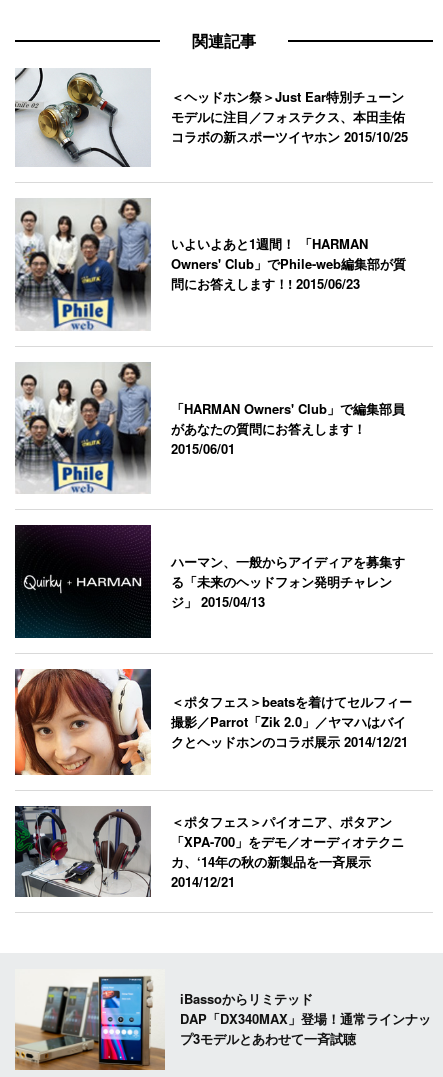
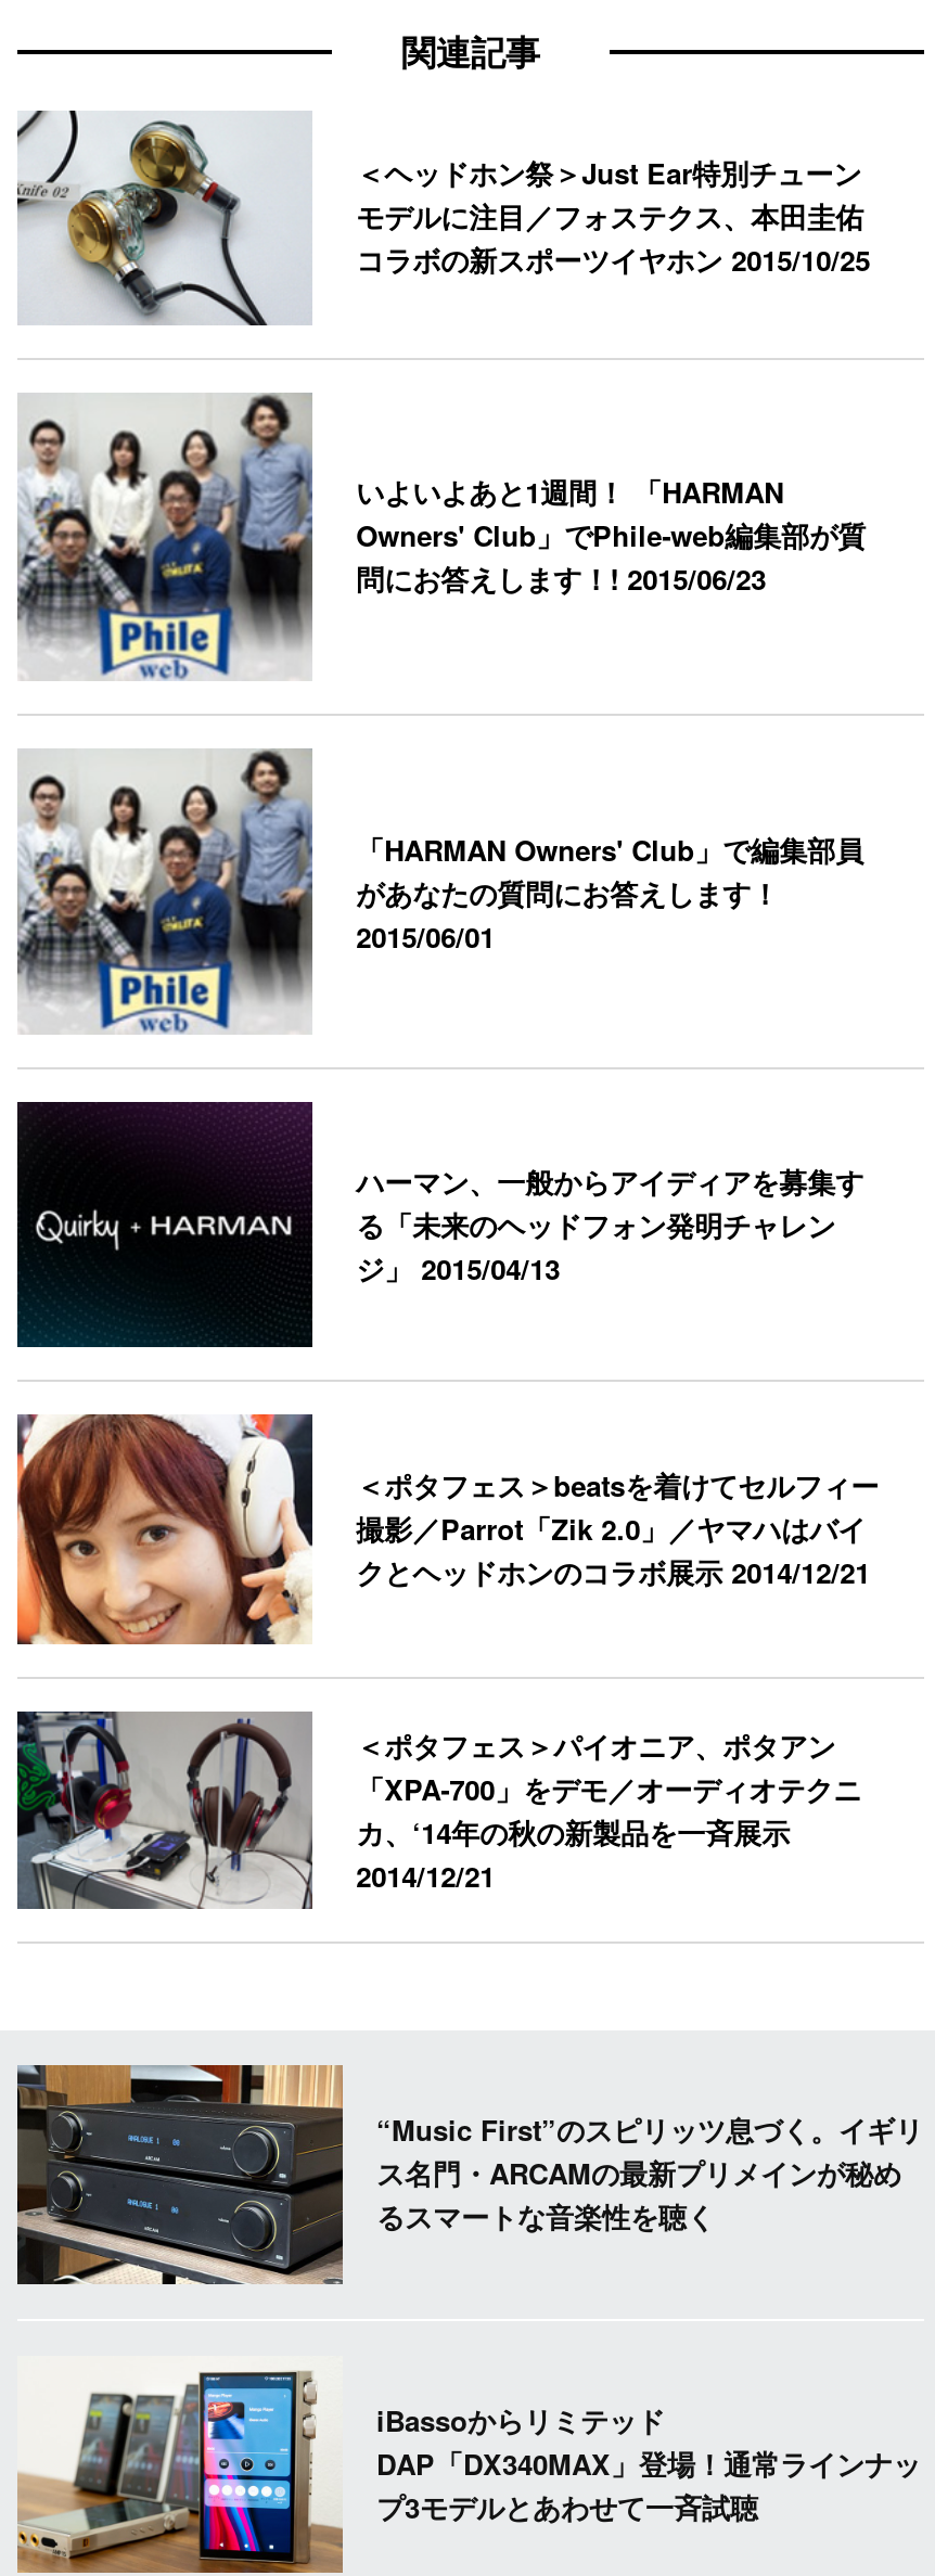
+ [image]
+ “Music First”のスピリッツ息づく。イギリ
+ ス名門・ARCAMの最新プリメインが秘め
+ るスマートな音楽性を聴く
